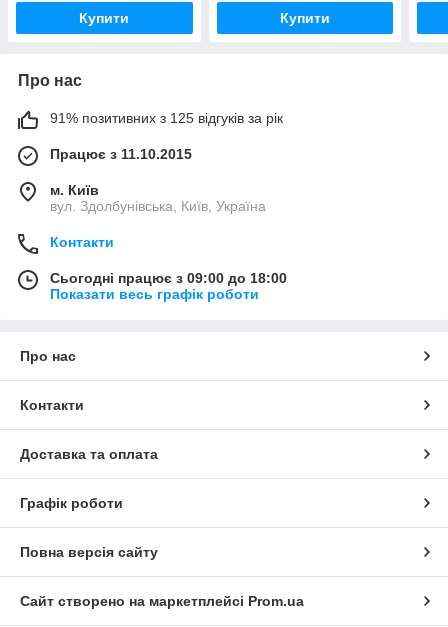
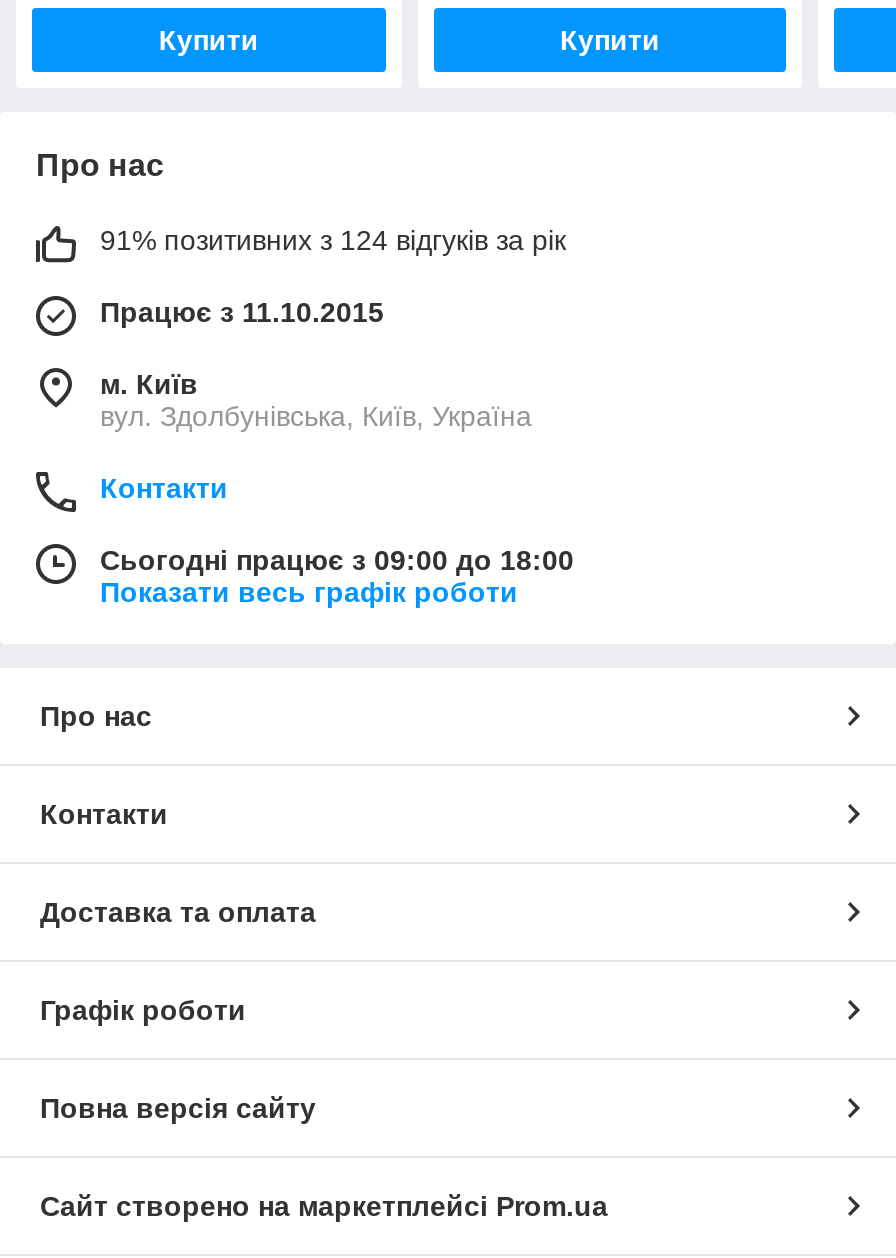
- 91% позитивних з 125 відгуків за рік
+ 91% позитивних з 124 відгуків за рік
